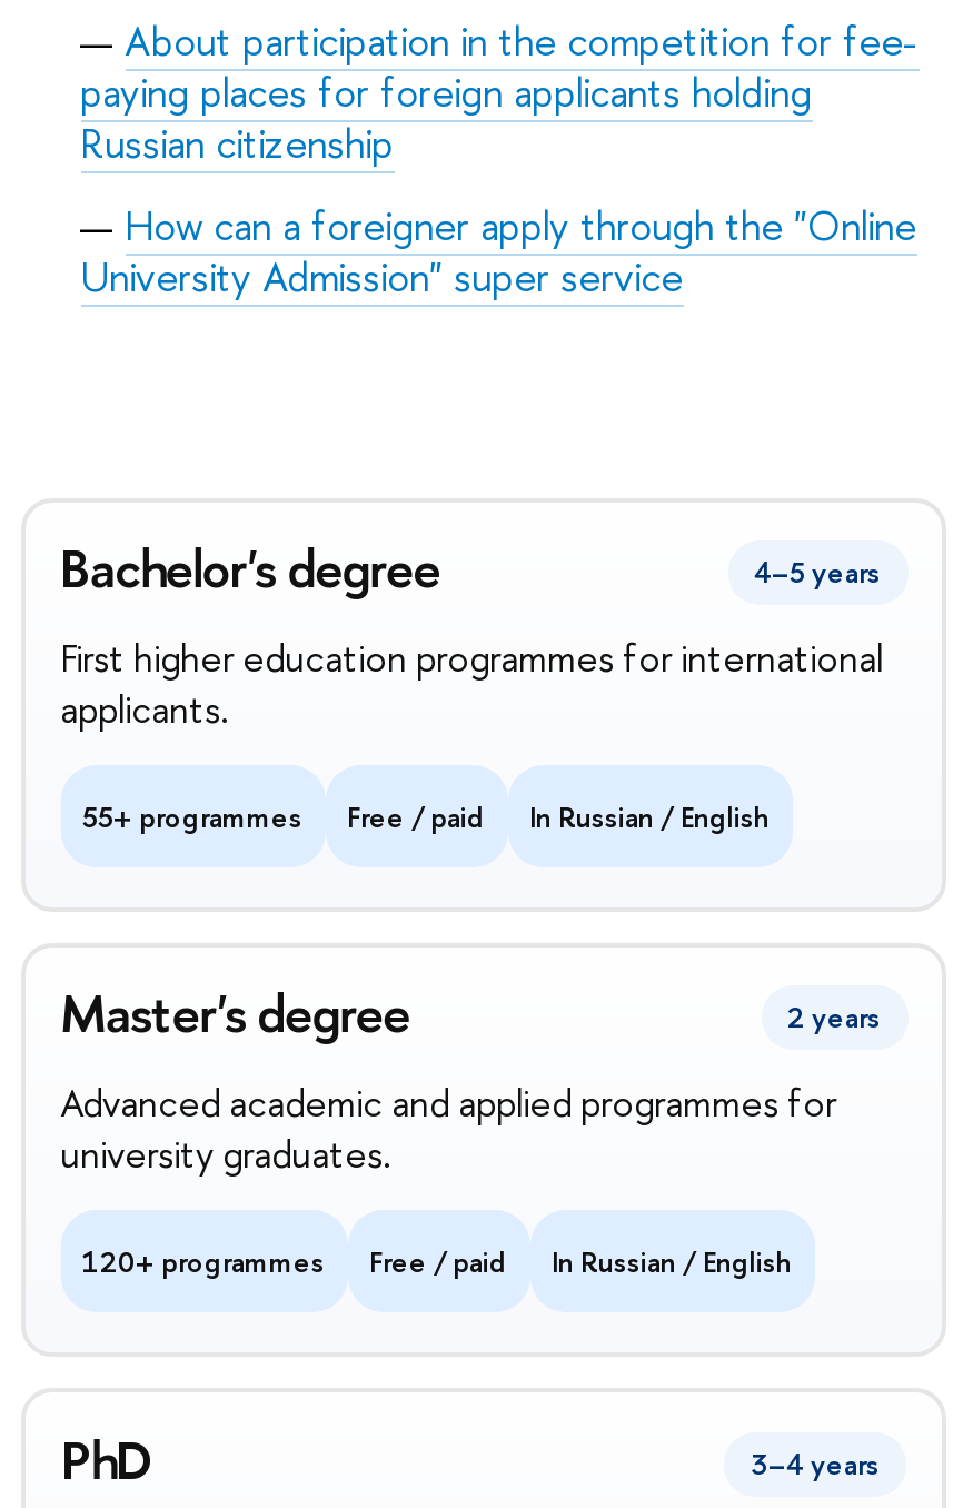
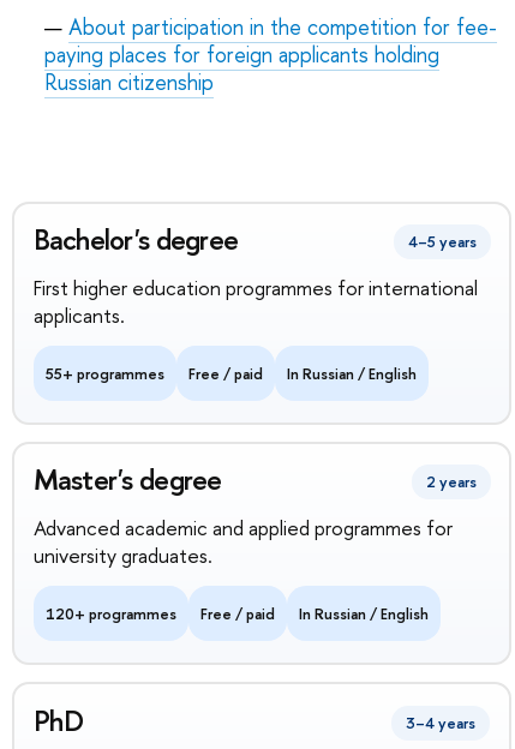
- How can a foreigner apply through the "Online
- University Admission" super service
